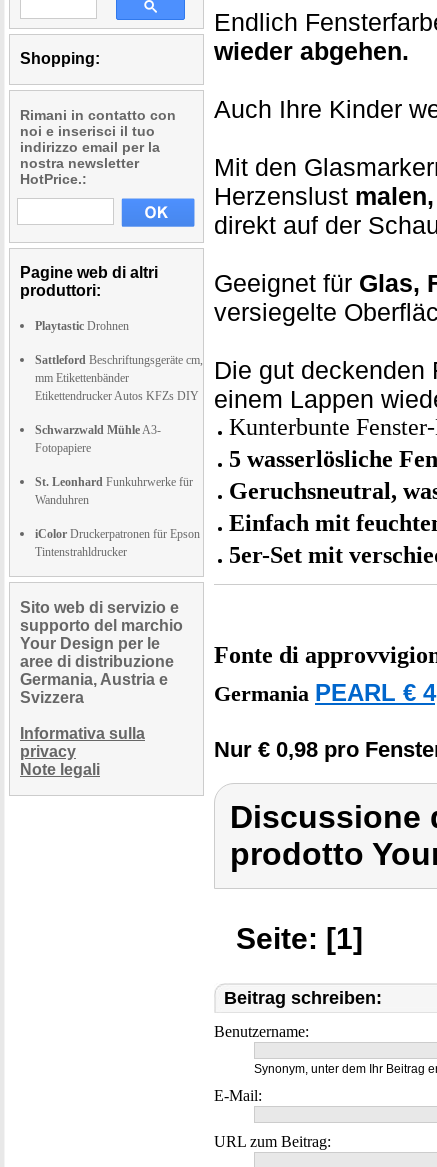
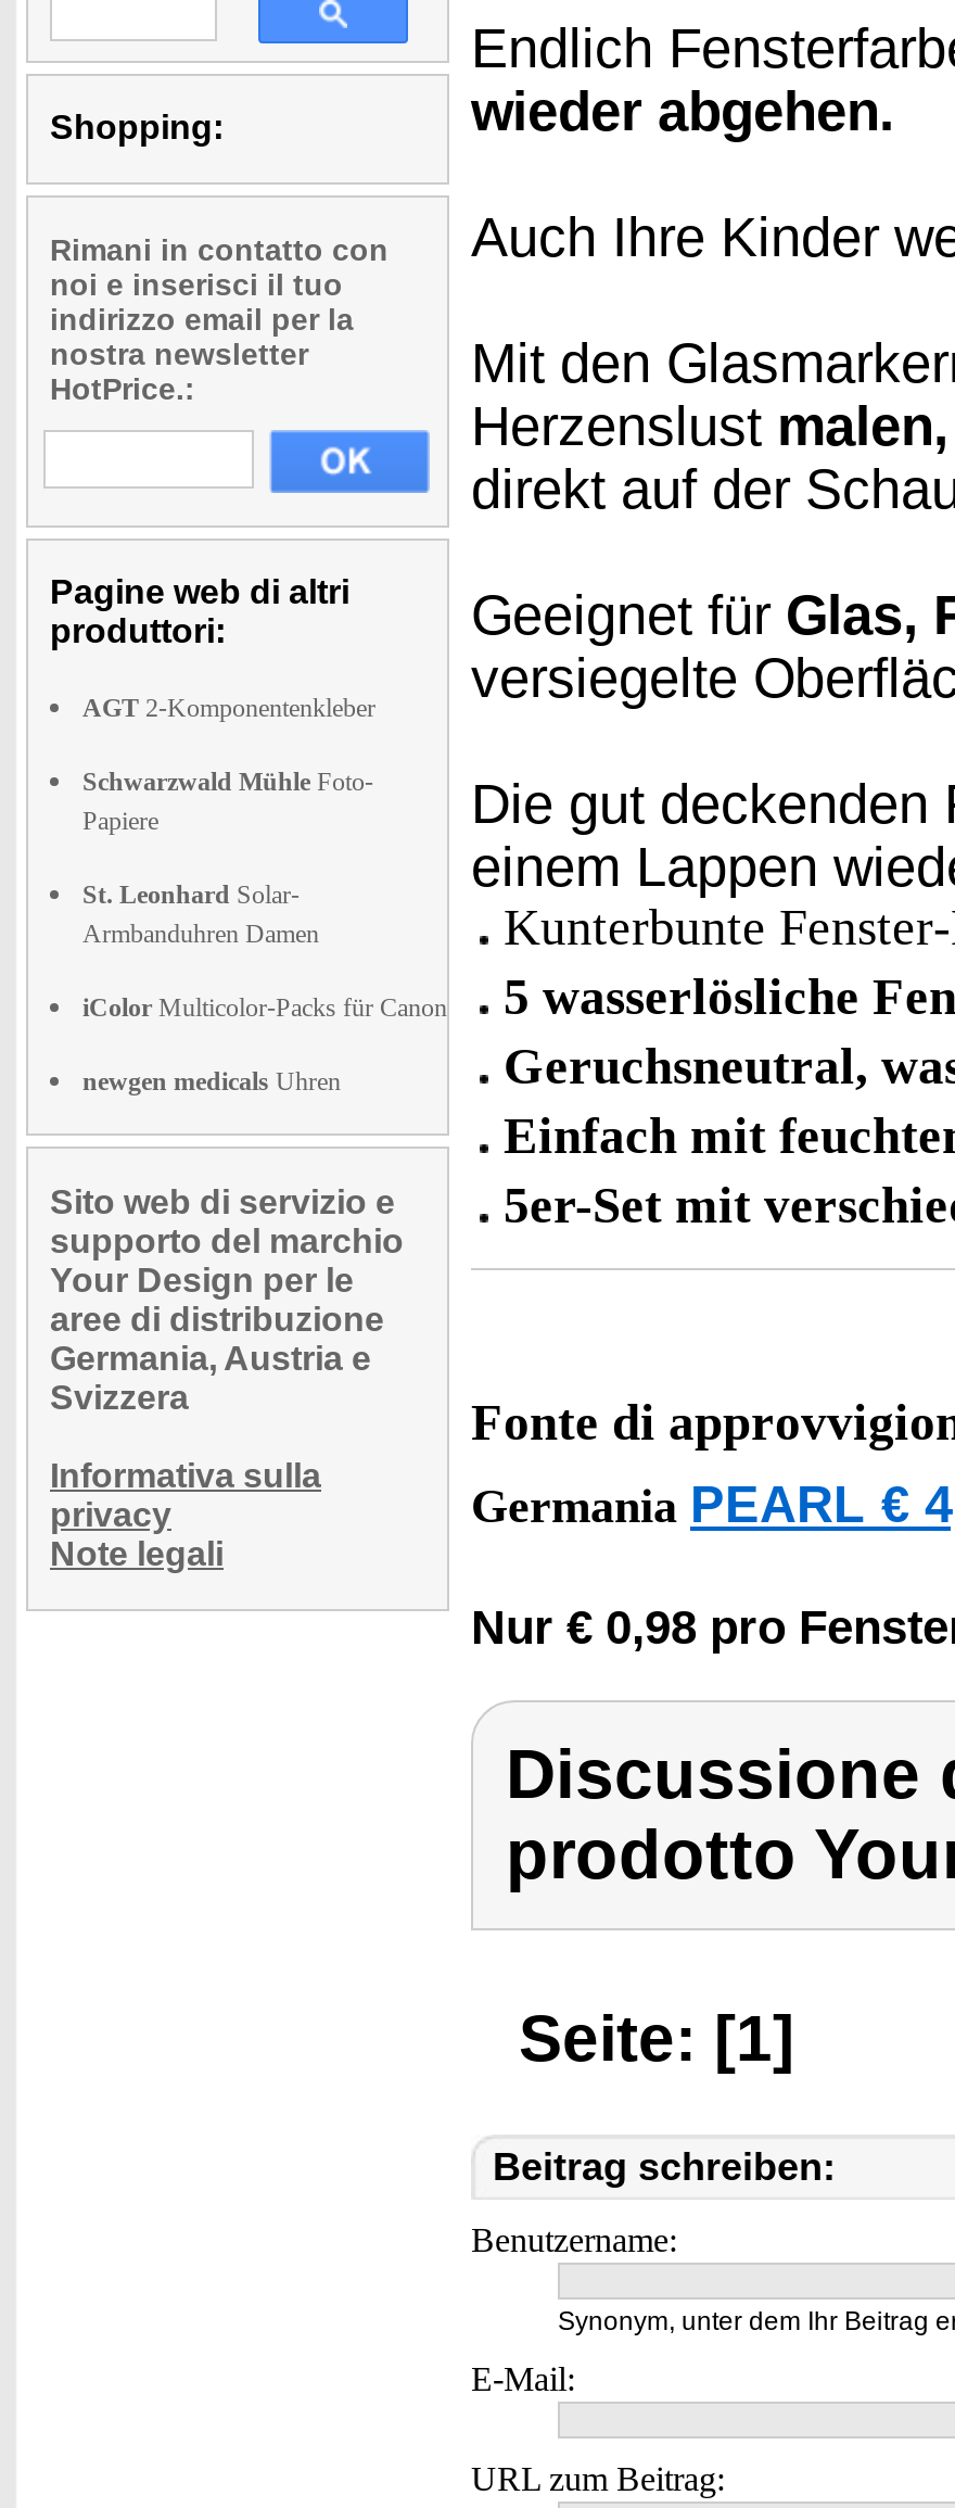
- Playtastic Drohnen
+ AGT 2-Komponentenkleber

- Sattleford Beschriftungsgeräte cm,
- mm Etikettenbänder
- Etikettendrucker Autos KFZs DIY
+ Schwarzwald Mühle Foto-
+ Papiere

- Schwarzwald Mühle A3-
- Fotopapiere
+ St. Leonhard Solar-
+ Armbanduhren Damen

- St. Leonhard Funkuhrwerke für
- Wanduhren
+ iColor Multicolor-Packs für Canon

- iColor Druckerpatronen für Epson
- Tintenstrahldrucker
+ newgen medicals Uhren

moved up: Sito web di servizio e | supporto del marchio | Your Design per le | ... | privacy | Note legali
